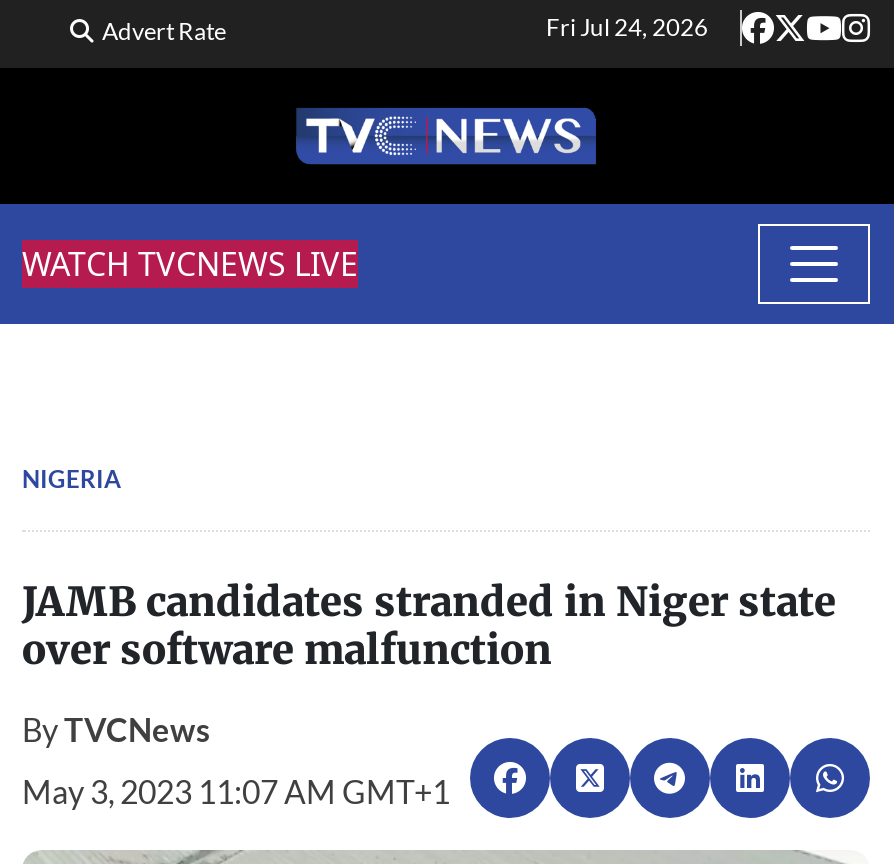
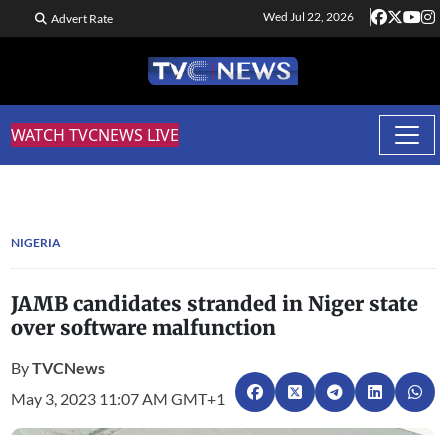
- Fri Jul 24, 2026
+ Wed Jul 22, 2026
